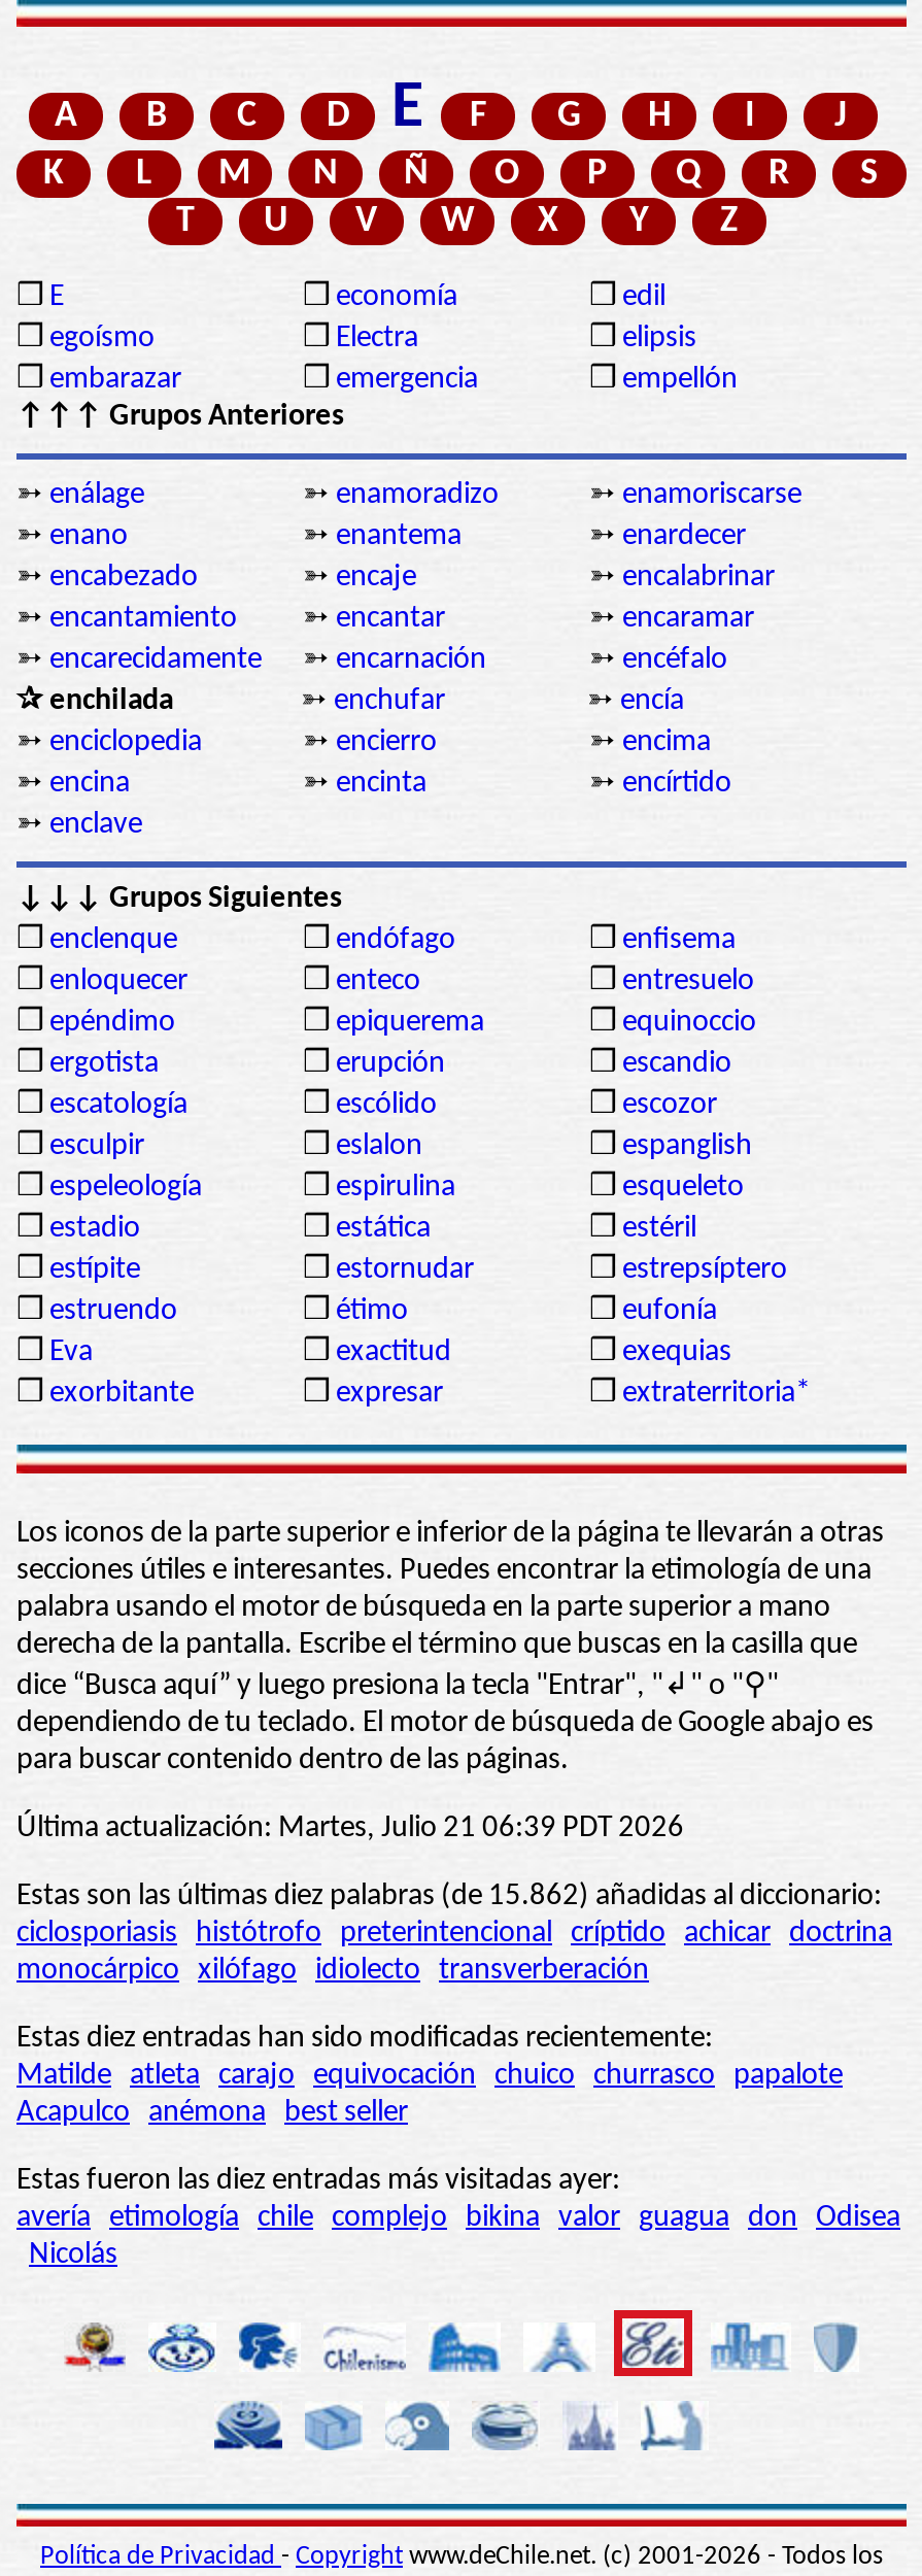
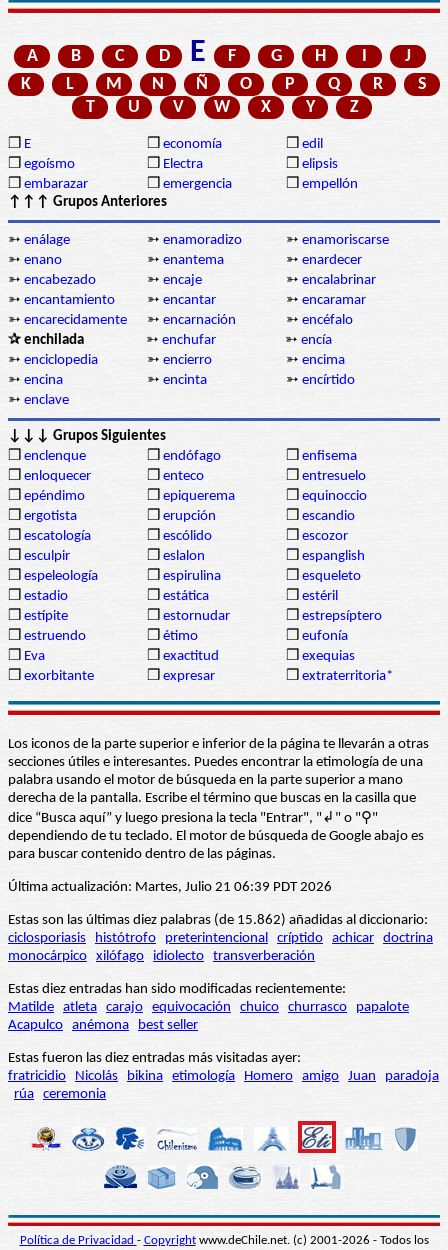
- avería etimología chile complejo bikina valor guagua don Odisea
- Nicolás
+ fratricidio Nicolás bikina etimología Homero amigo Juan paradoja
+ rúa ceremonia
